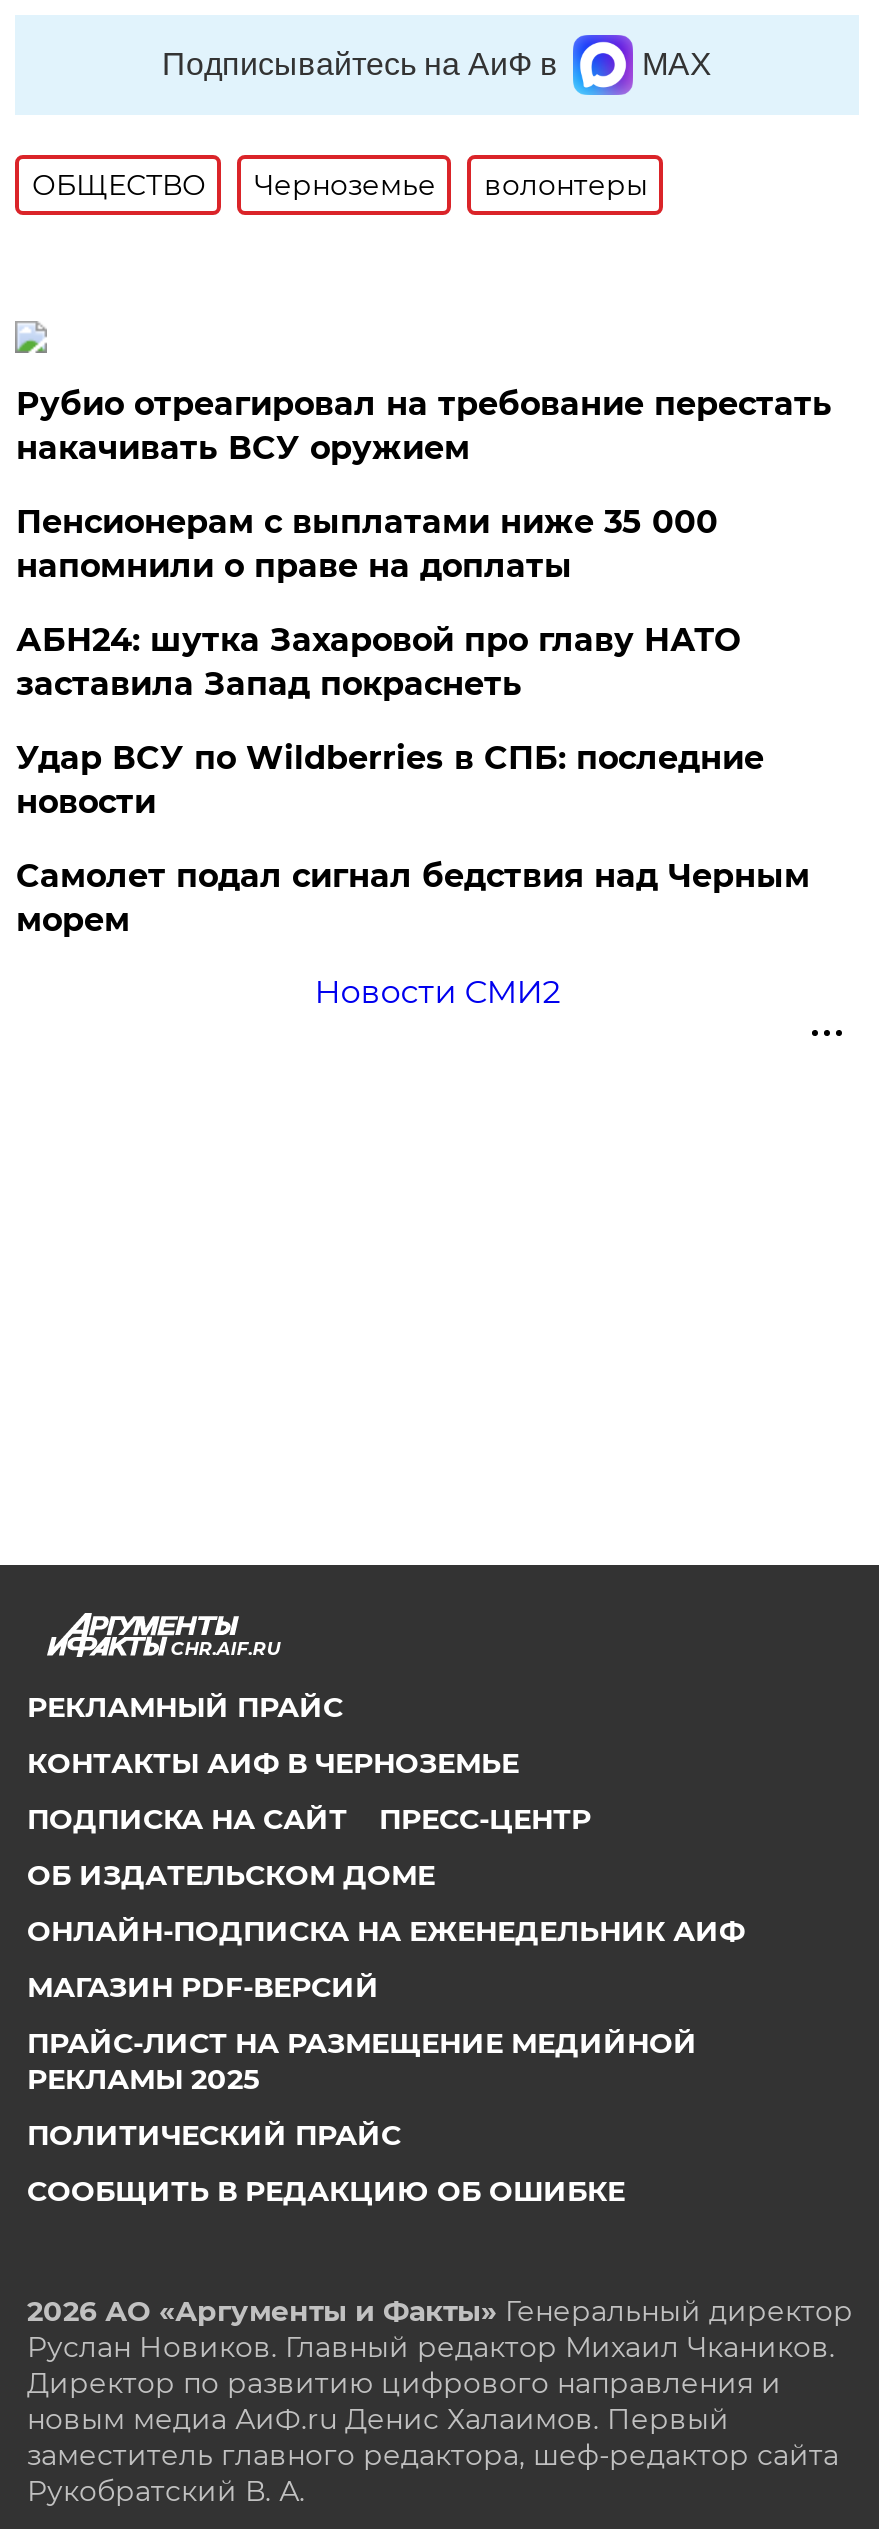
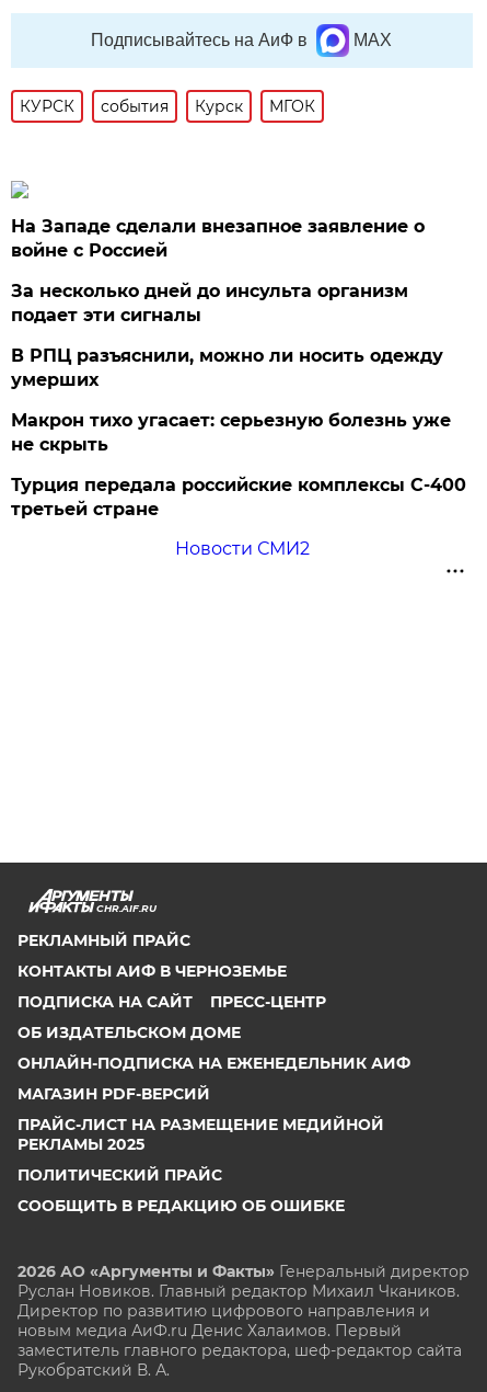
- ОБЩЕСТВО
- Черноземье
- волонтеры
+ КУРСК
+ события
+ Курск
+ МГОК

- Рубио отреагировал на требование перестать
- накачивать ВСУ оружием
+ На Западе сделали внезапное заявление о
+ войне с Россией

- Пенсионерам с выплатами ниже 35 000
- напомнили о праве на доплаты
+ За несколько дней до инсульта организм
+ подает эти сигналы

- АБН24: шутка Захаровой про главу НАТО
- заставила Запад покраснеть
+ В РПЦ разъяснили, можно ли носить одежду
+ умерших

- Удар ВСУ по Wildberries в СПБ: последние
- новости
+ Макрон тихо угасает: серьезную болезнь уже
+ не скрыть

- Самолет подал сигнал бедствия над Черным
- морем
+ Турция передала российские комплексы С-400
+ третьей стране
